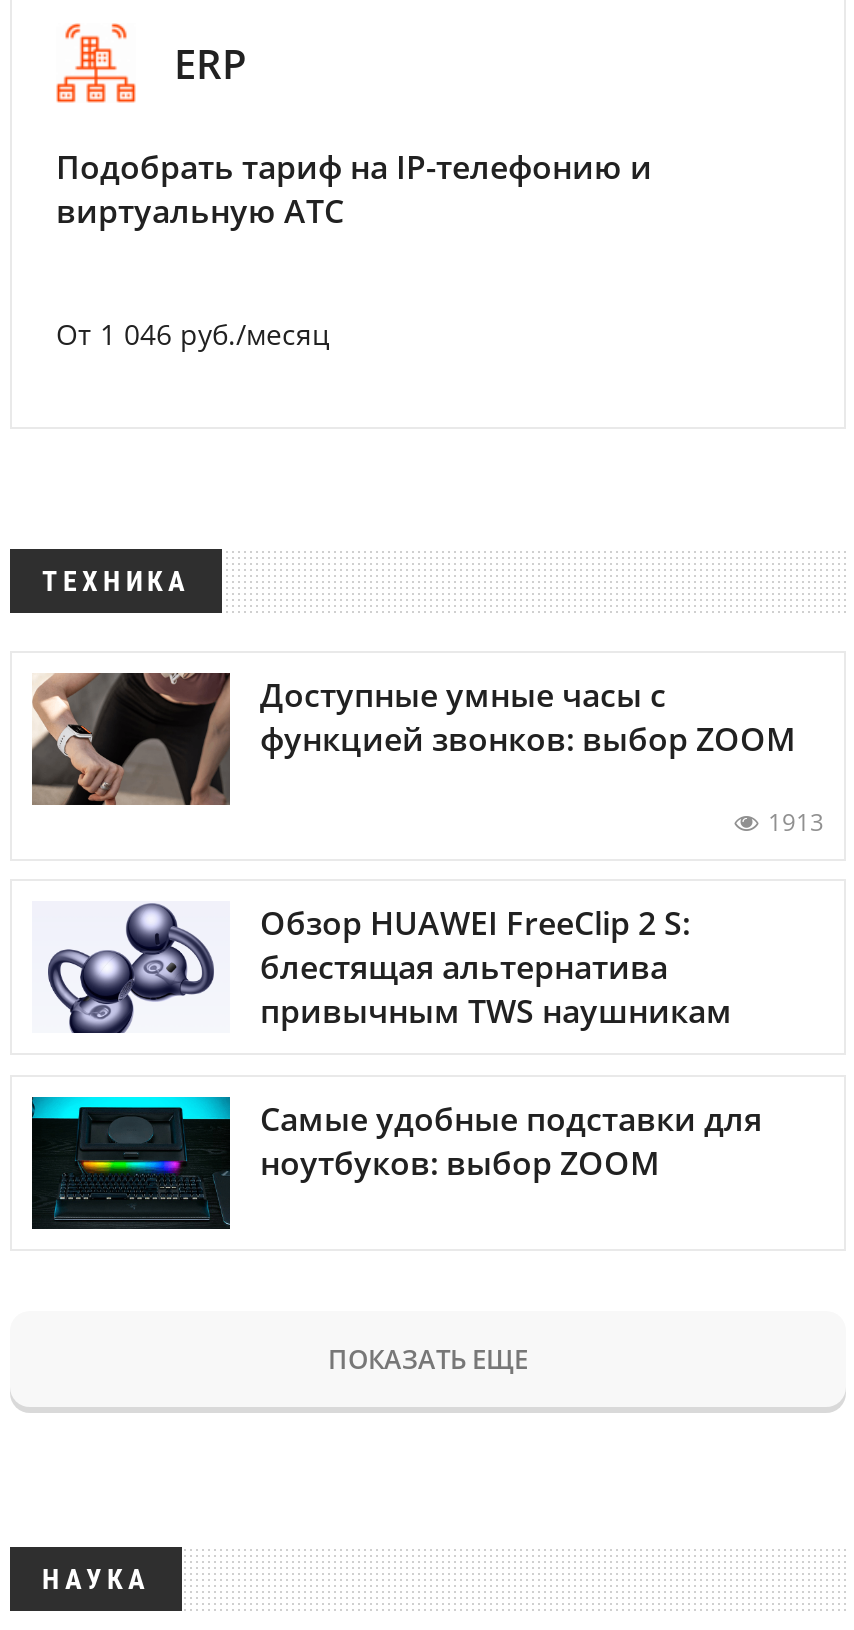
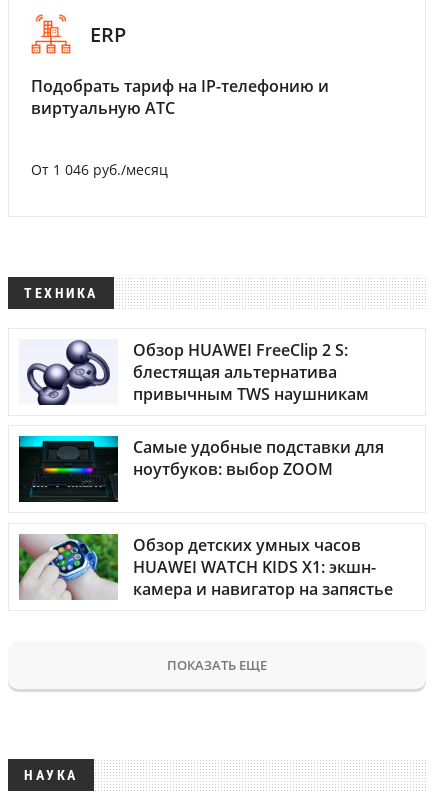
- [image]
- Доступные умные часы с
- функцией звонков: выбор ZOOM
- 1913

moved up: [image] | Обзор HUAWEI FreeClip 2 S: | блестящая альтернатива | привычным TWS наушникам | Самые удобные подставки для | ноутбуков: выбор ZOOM

+ [image]
+ Обзор детских умных часов
+ HUAWEI WATCH KIDS X1: экшн-
+ камера и навигатор на запястье
